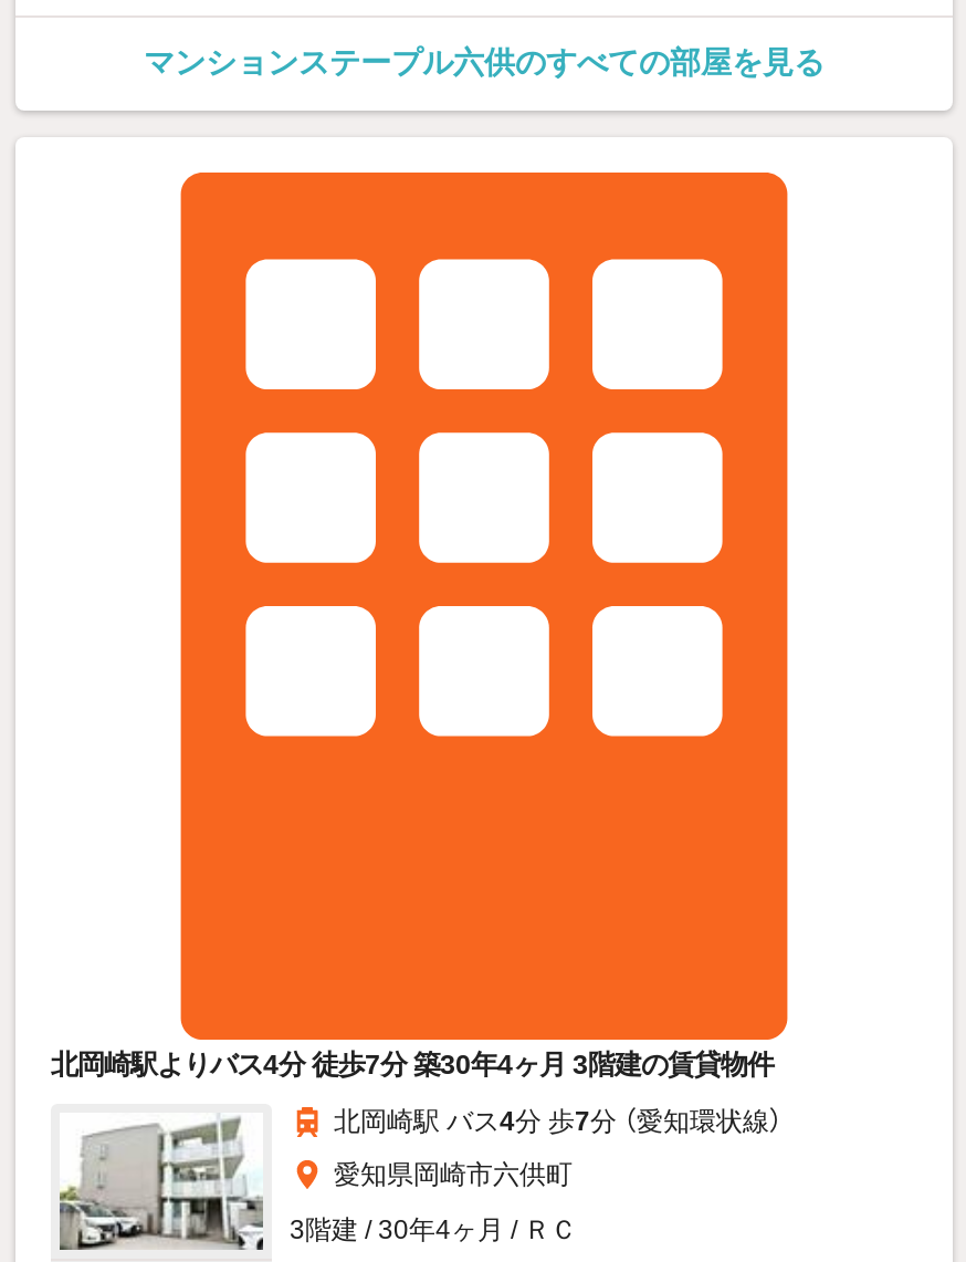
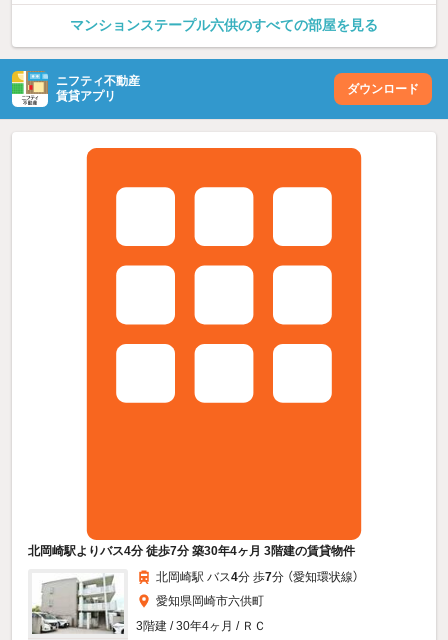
+ [image]
+ ニフティ不動産
+ 賃貸アプリ
+ ダウンロード
